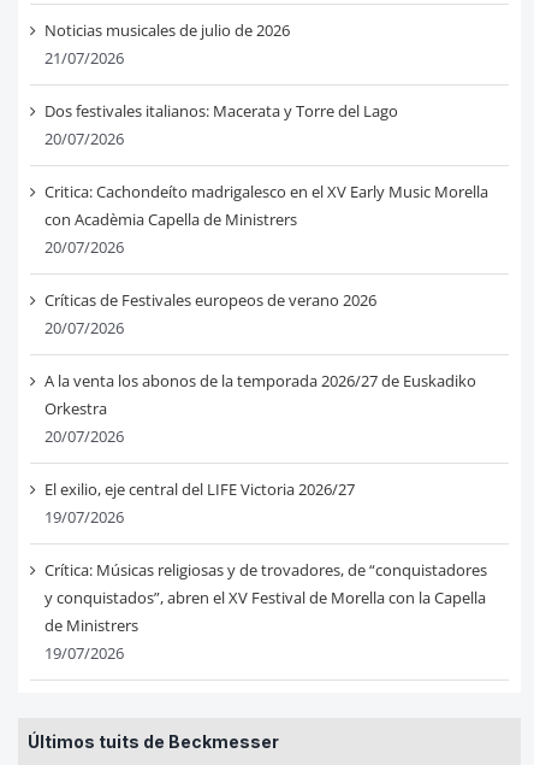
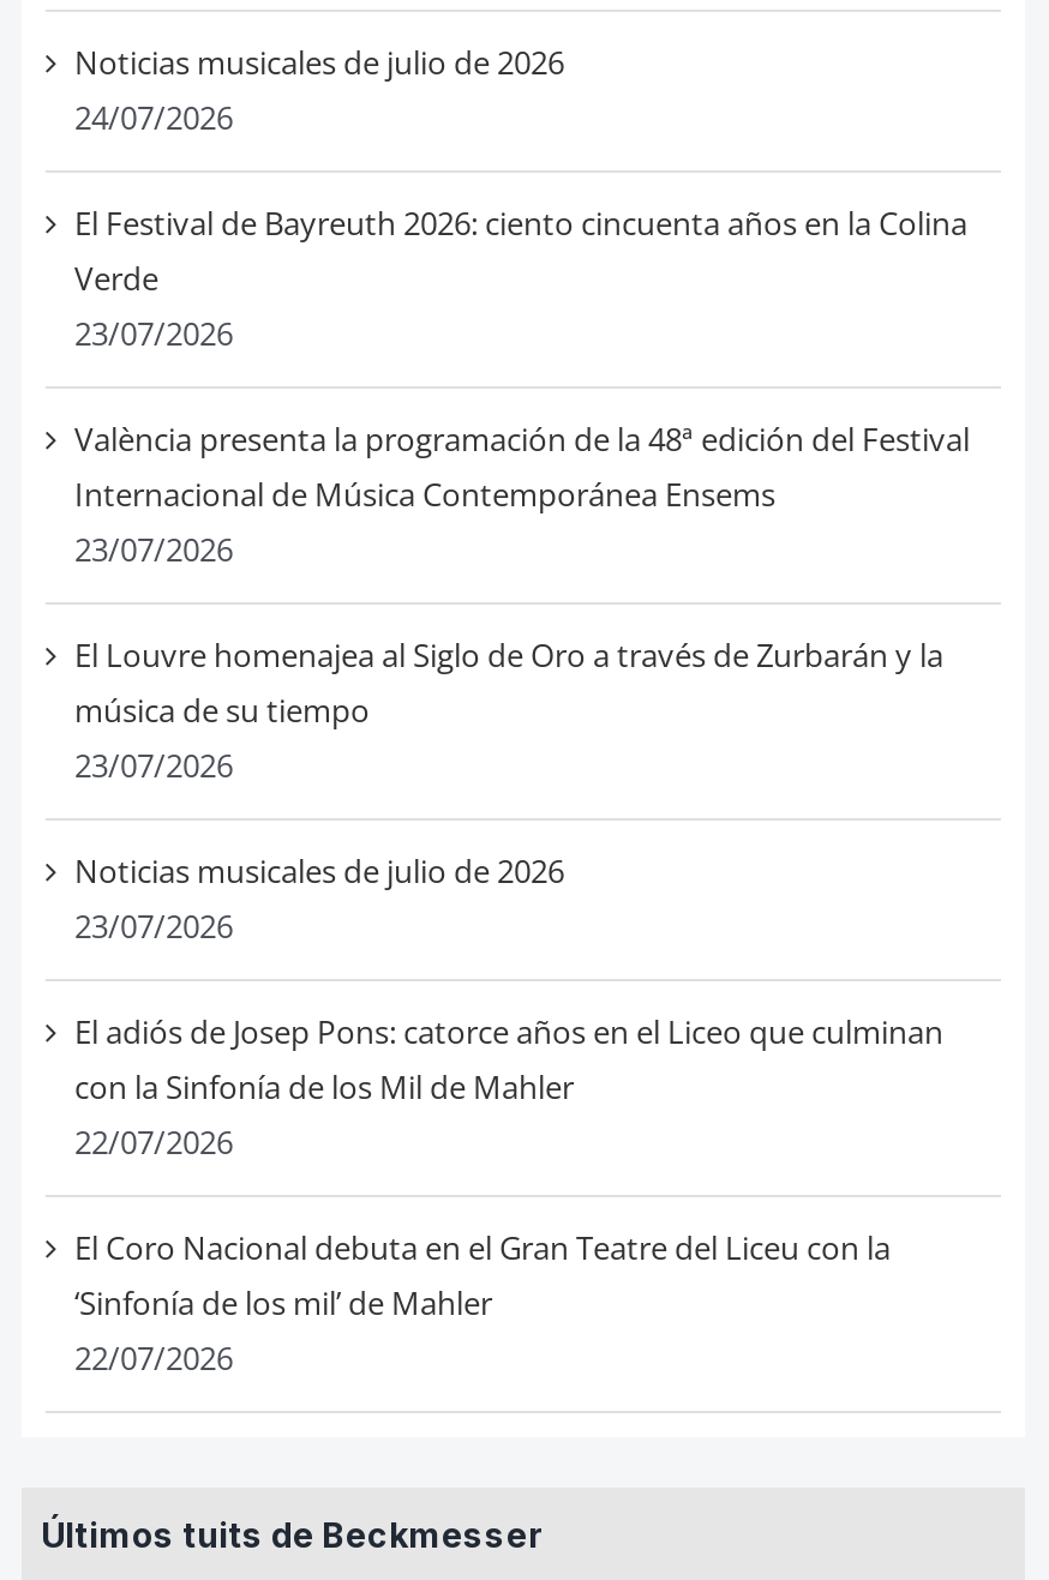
- 21/07/2026
+ 24/07/2026

- Dos festivales italianos: Macerata y Torre del Lago
- 20/07/2026
+ El Festival de Bayreuth 2026: ciento cincuenta años en la Colina
+ Verde
+ 23/07/2026

- Critica: Cachondeíto madrigalesco en el XV Early Music Morella
- con Acadèmia Capella de Ministrers
- 20/07/2026
+ València presenta la programación de la 48ª edición del Festival
+ Internacional de Música Contemporánea Ensems
+ 23/07/2026

- Críticas de Festivales europeos de verano 2026
- 20/07/2026
+ El Louvre homenajea al Siglo de Oro a través de Zurbarán y la
+ música de su tiempo
+ 23/07/2026

- A la venta los abonos de la temporada 2026/27 de Euskadiko
- Orkestra
- 20/07/2026
+ Noticias musicales de julio de 2026
+ 23/07/2026

- El exilio, eje central del LIFE Victoria 2026/27
- 19/07/2026
+ El adiós de Josep Pons: catorce años en el Liceo que culminan
+ con la Sinfonía de los Mil de Mahler
+ 22/07/2026

- Crítica: Músicas religiosas y de trovadores, de “conquistadores
- y conquistados”, abren el XV Festival de Morella con la Capella
- de Ministrers
- 19/07/2026
+ El Coro Nacional debuta en el Gran Teatre del Liceu con la
+ ‘Sinfonía de los mil’ de Mahler
+ 22/07/2026
